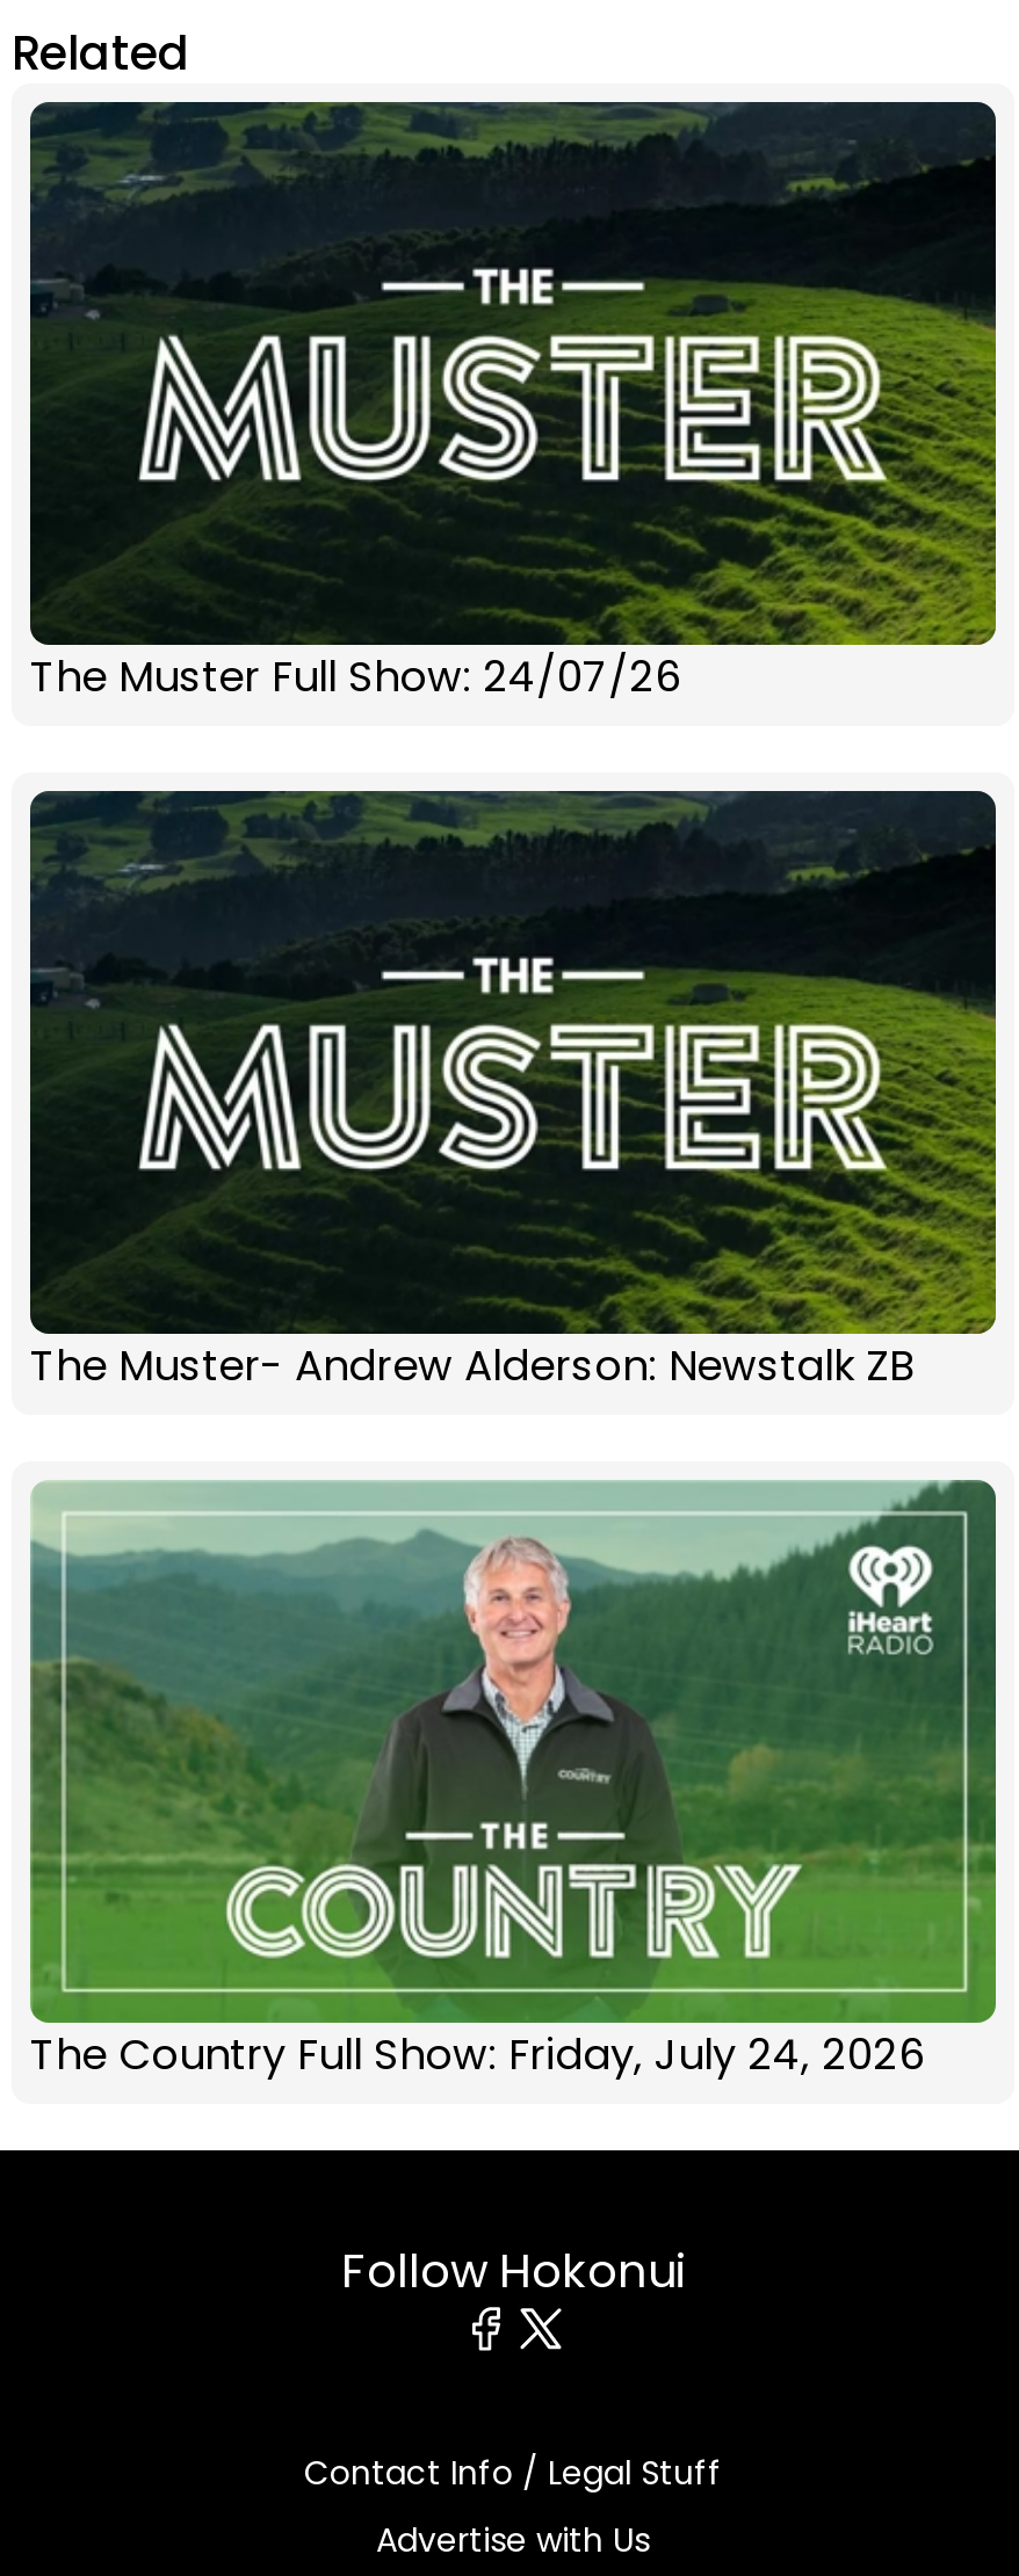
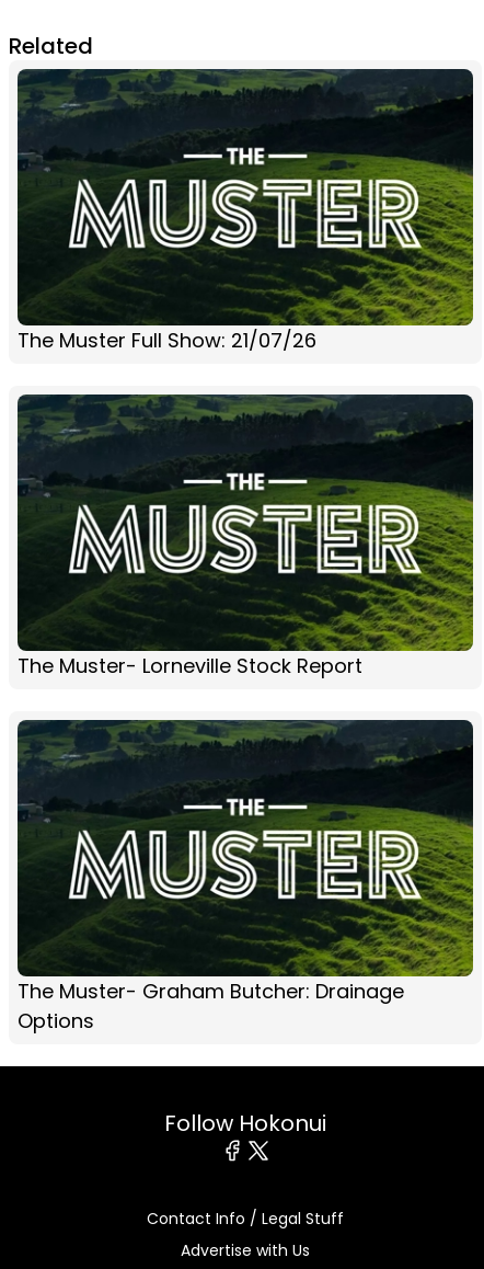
- The Muster Full Show: 24/07/26
+ The Muster Full Show: 21/07/26

- The Muster- Andrew Alderson: Newstalk ZB
+ The Muster- Lorneville Stock Report

- [image]
- The Country Full Show: Friday, July 24, 2026
+ [image]
+ The Muster- Graham Butcher: Drainage
+ Options
